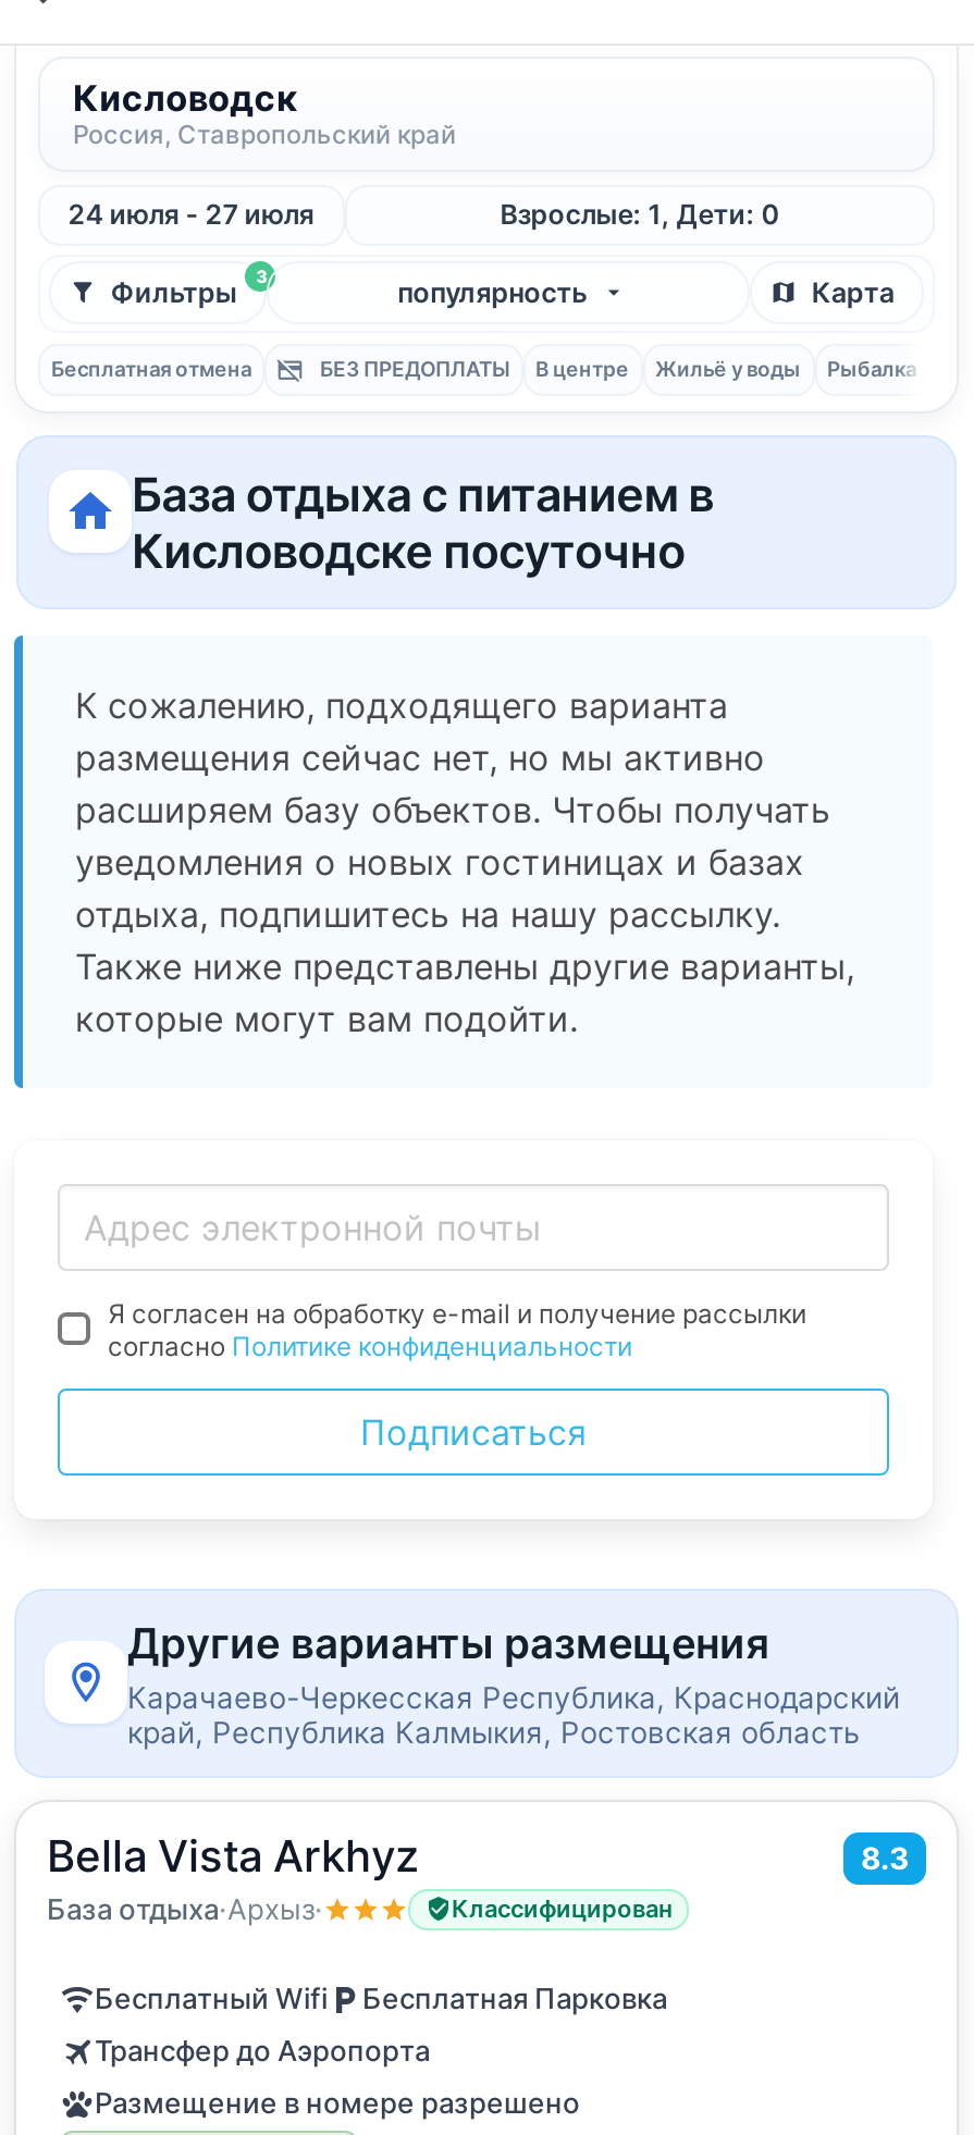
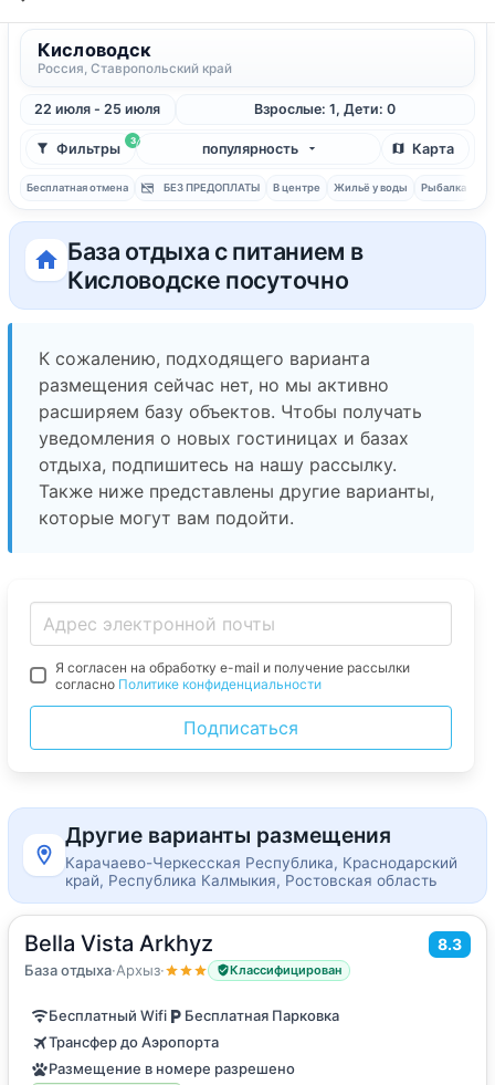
- 24 июля - 27 июля
+ 22 июля - 25 июля
